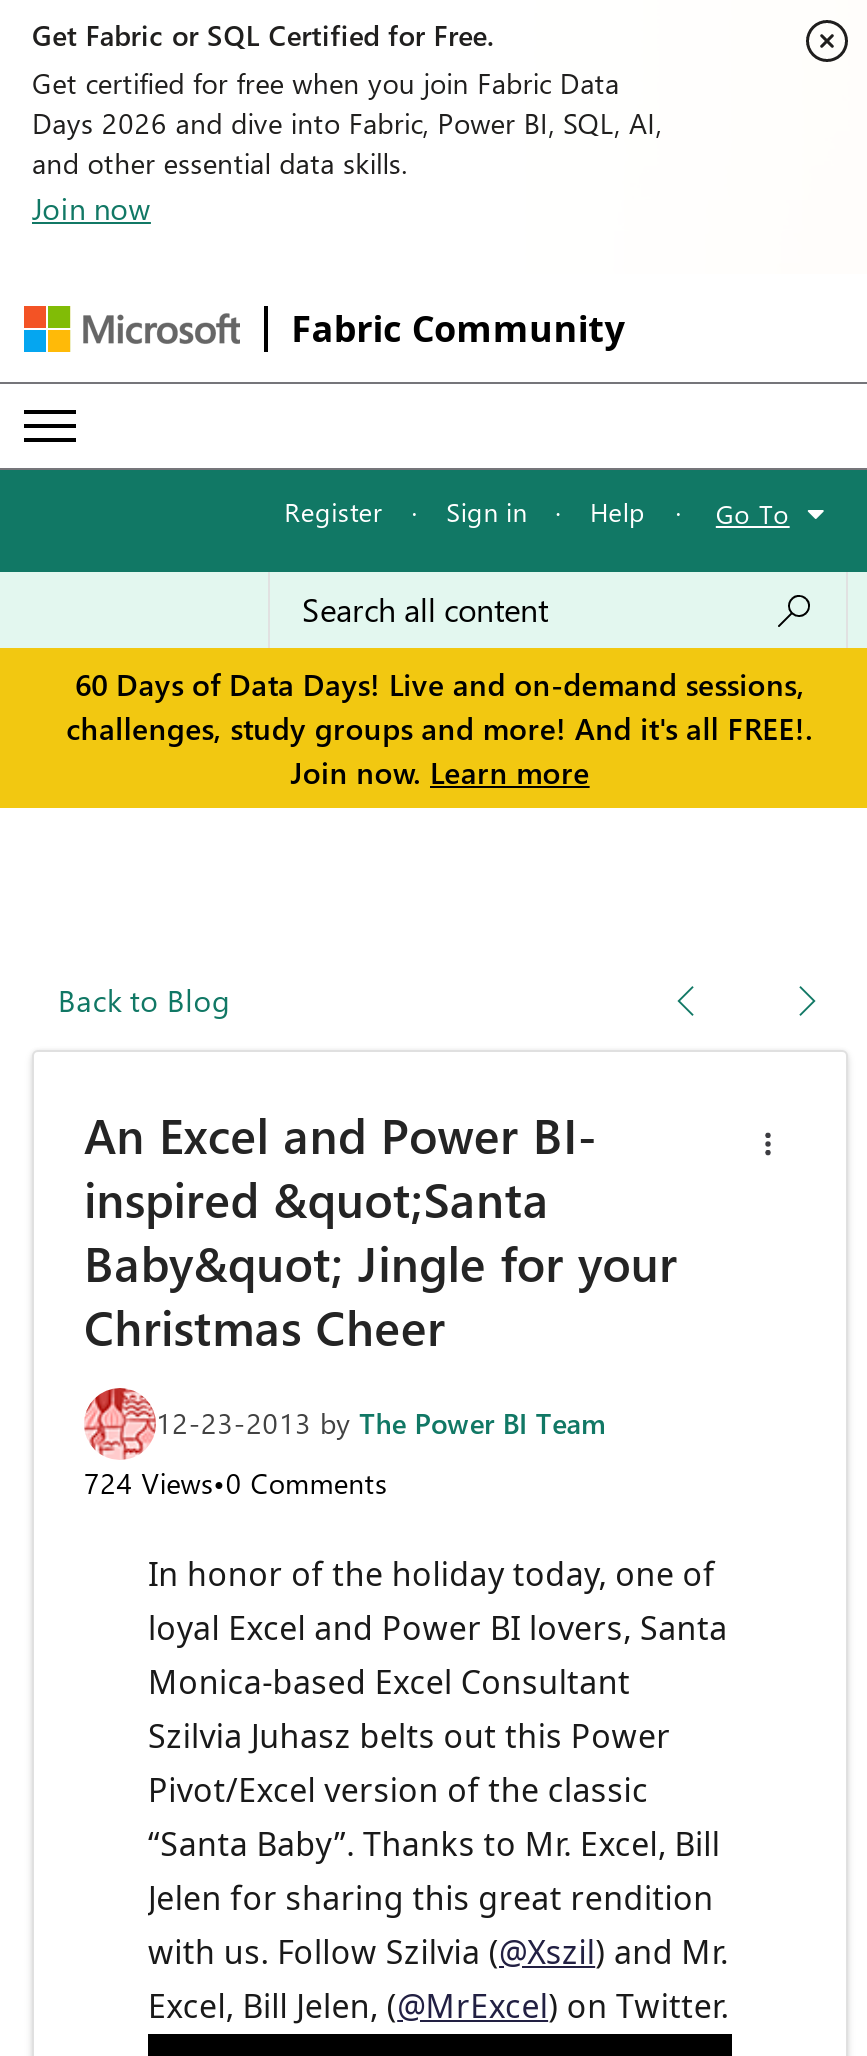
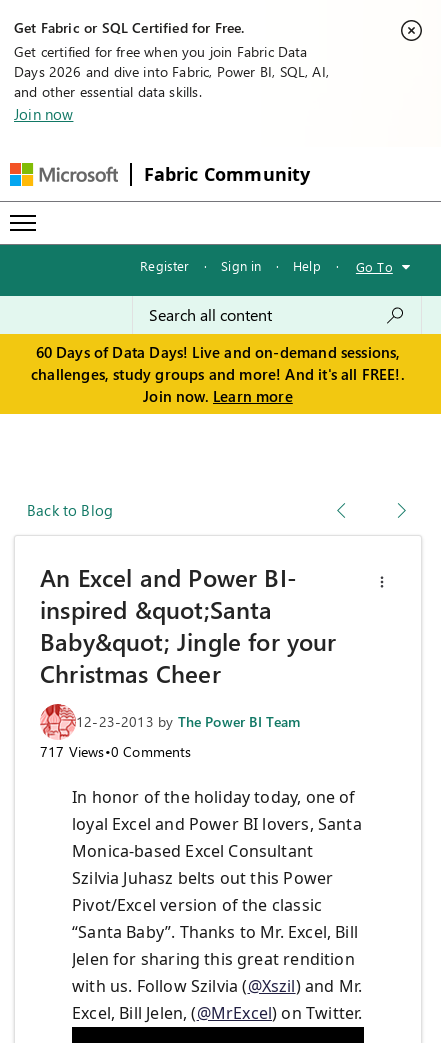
- 724 Views•0 Comments
+ 717 Views•0 Comments
